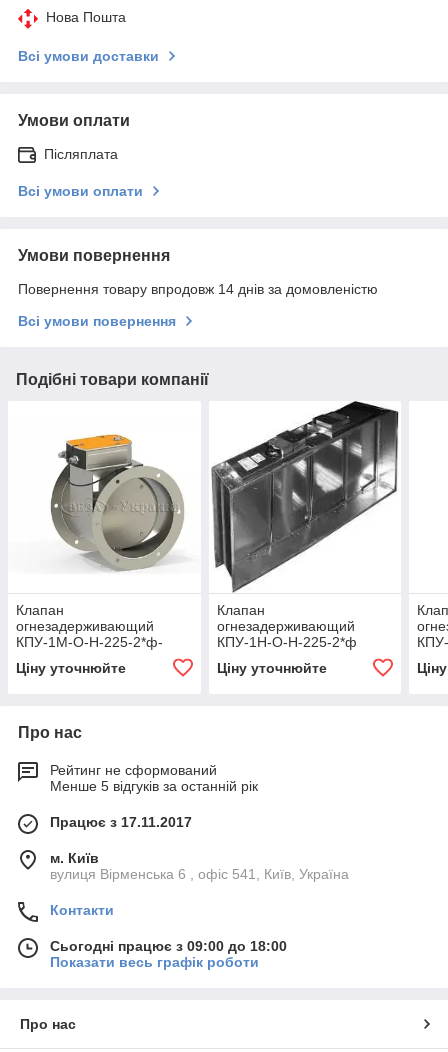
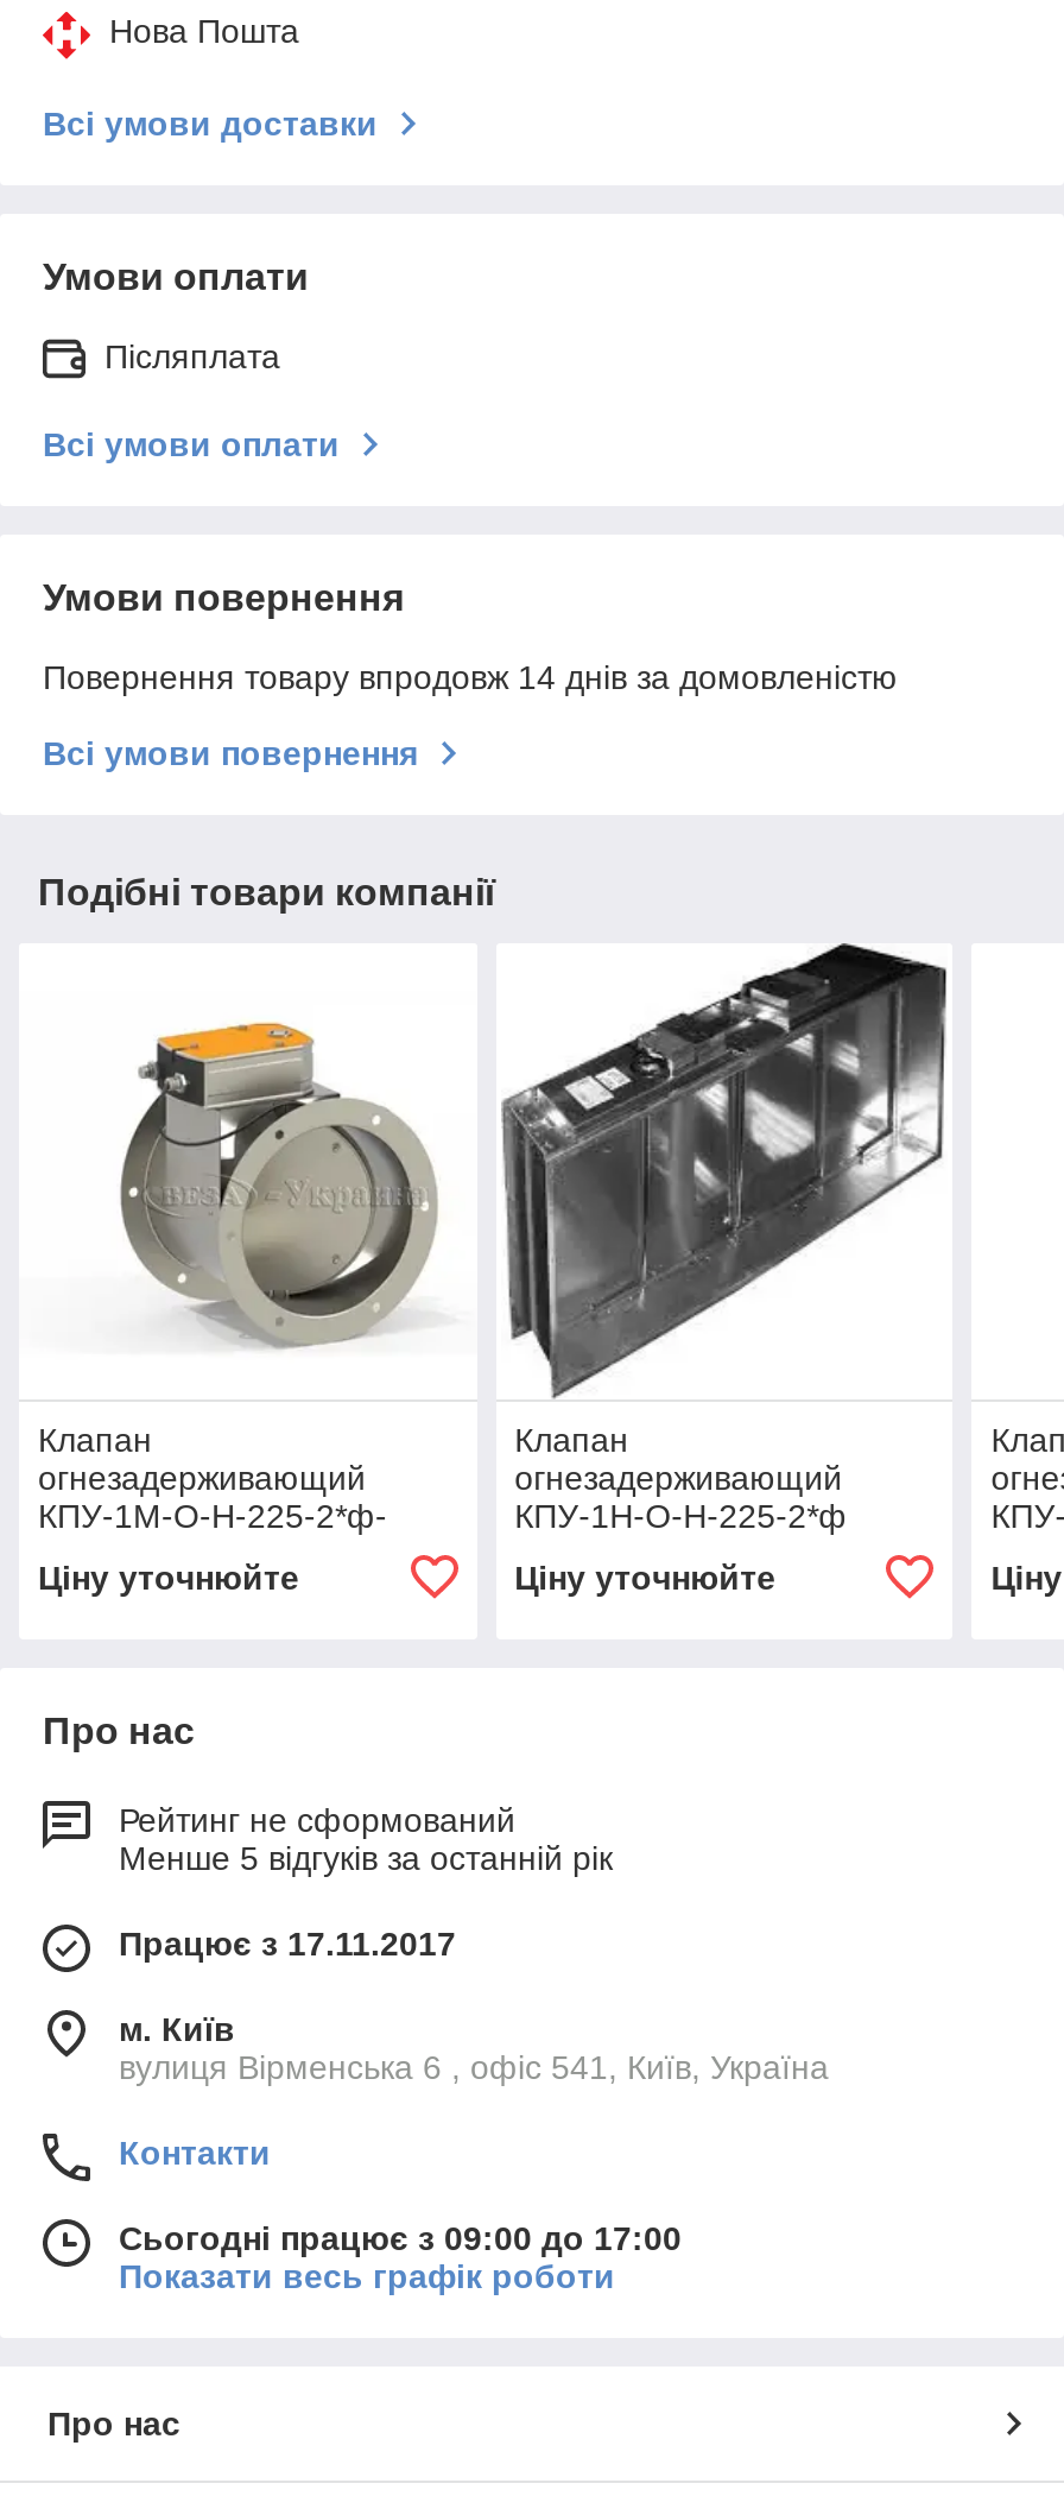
- Сьогодні працює з 09:00 до 18:00
+ Сьогодні працює з 09:00 до 17:00
